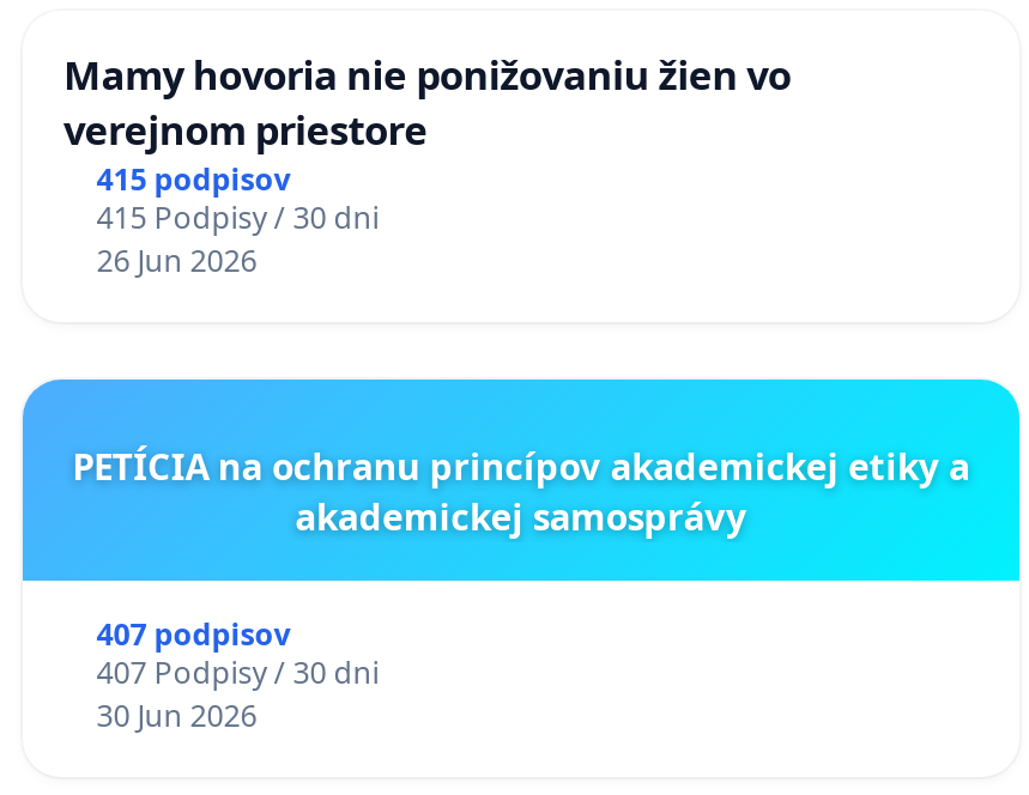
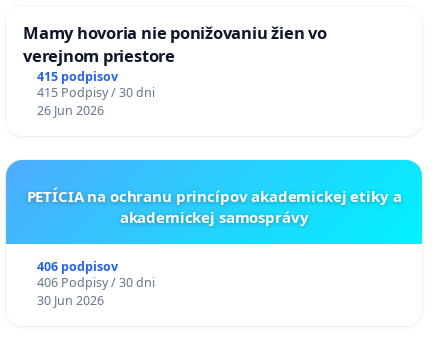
- 407 podpisov
+ 406 podpisov

- 407 Podpisy / 30 dni
+ 406 Podpisy / 30 dni
